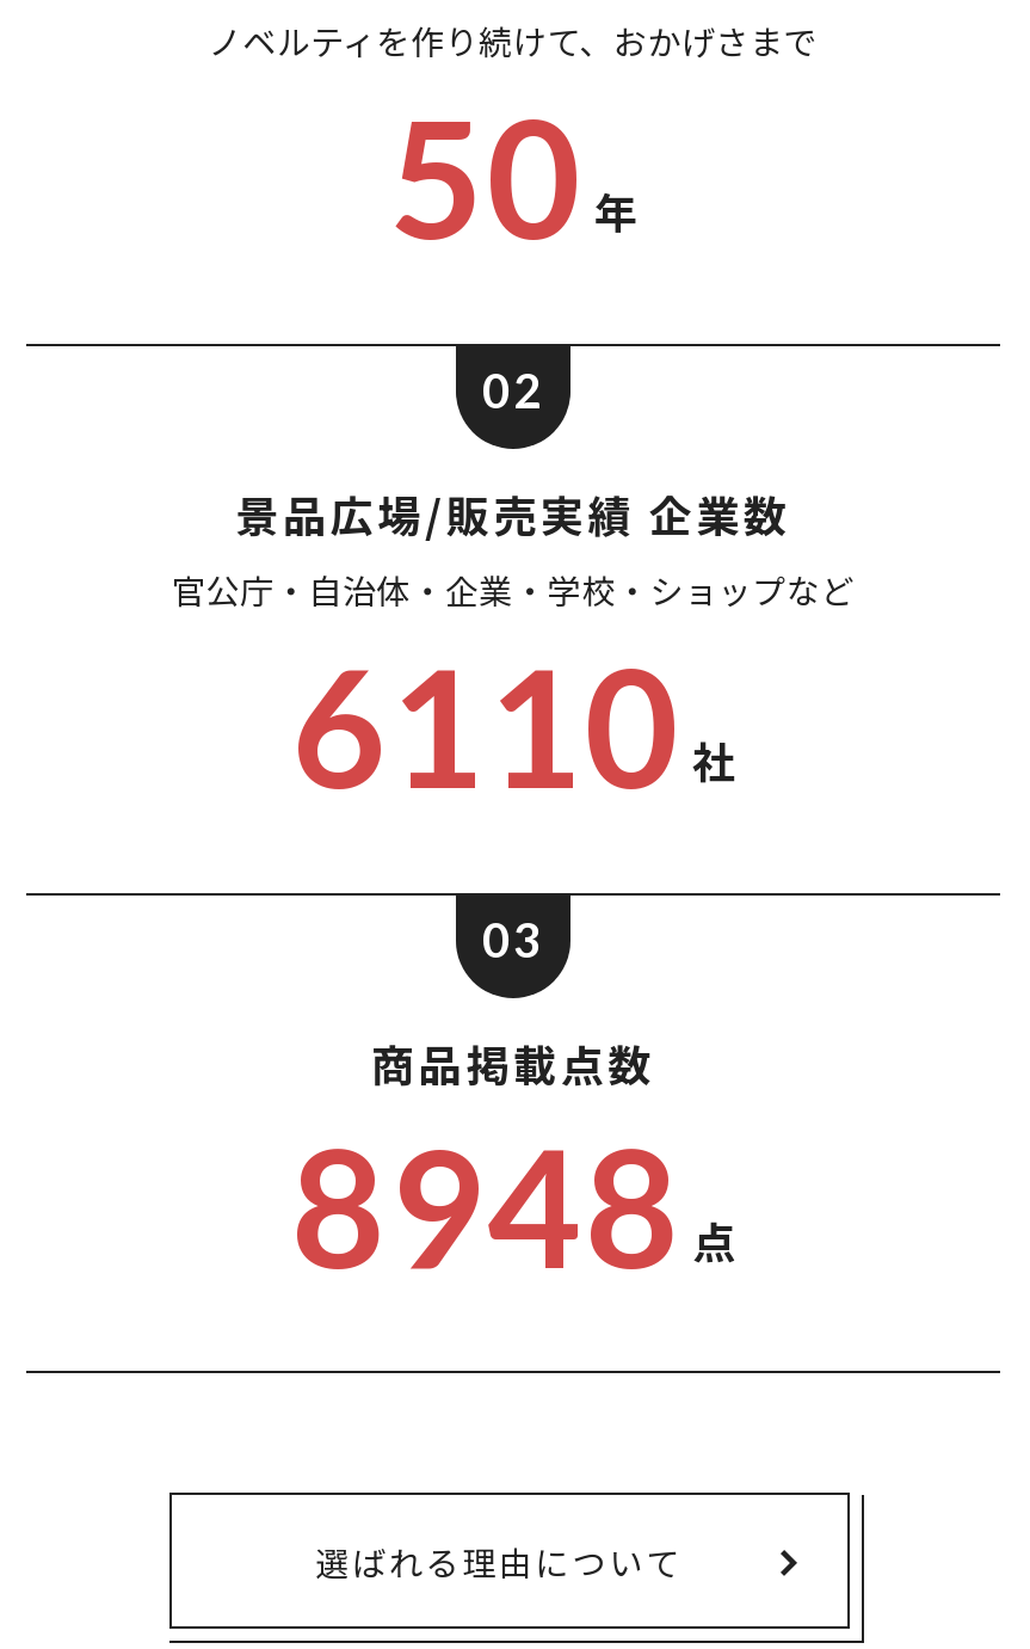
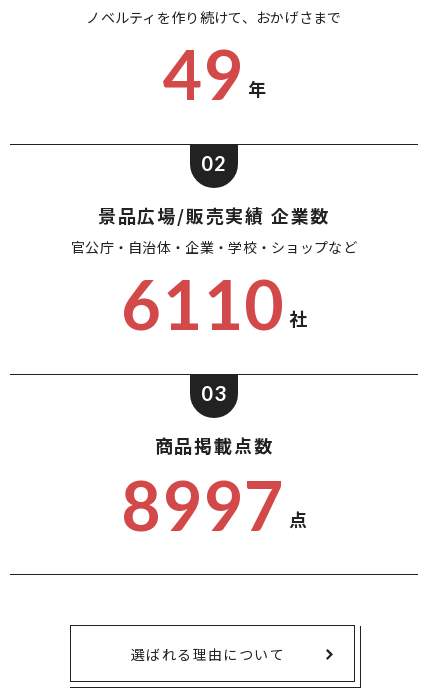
- 50 年
+ 49 年

- 8948 点
+ 8997 点
